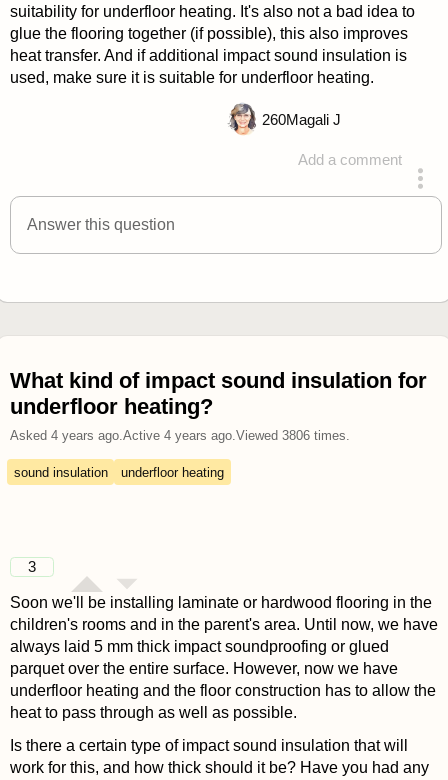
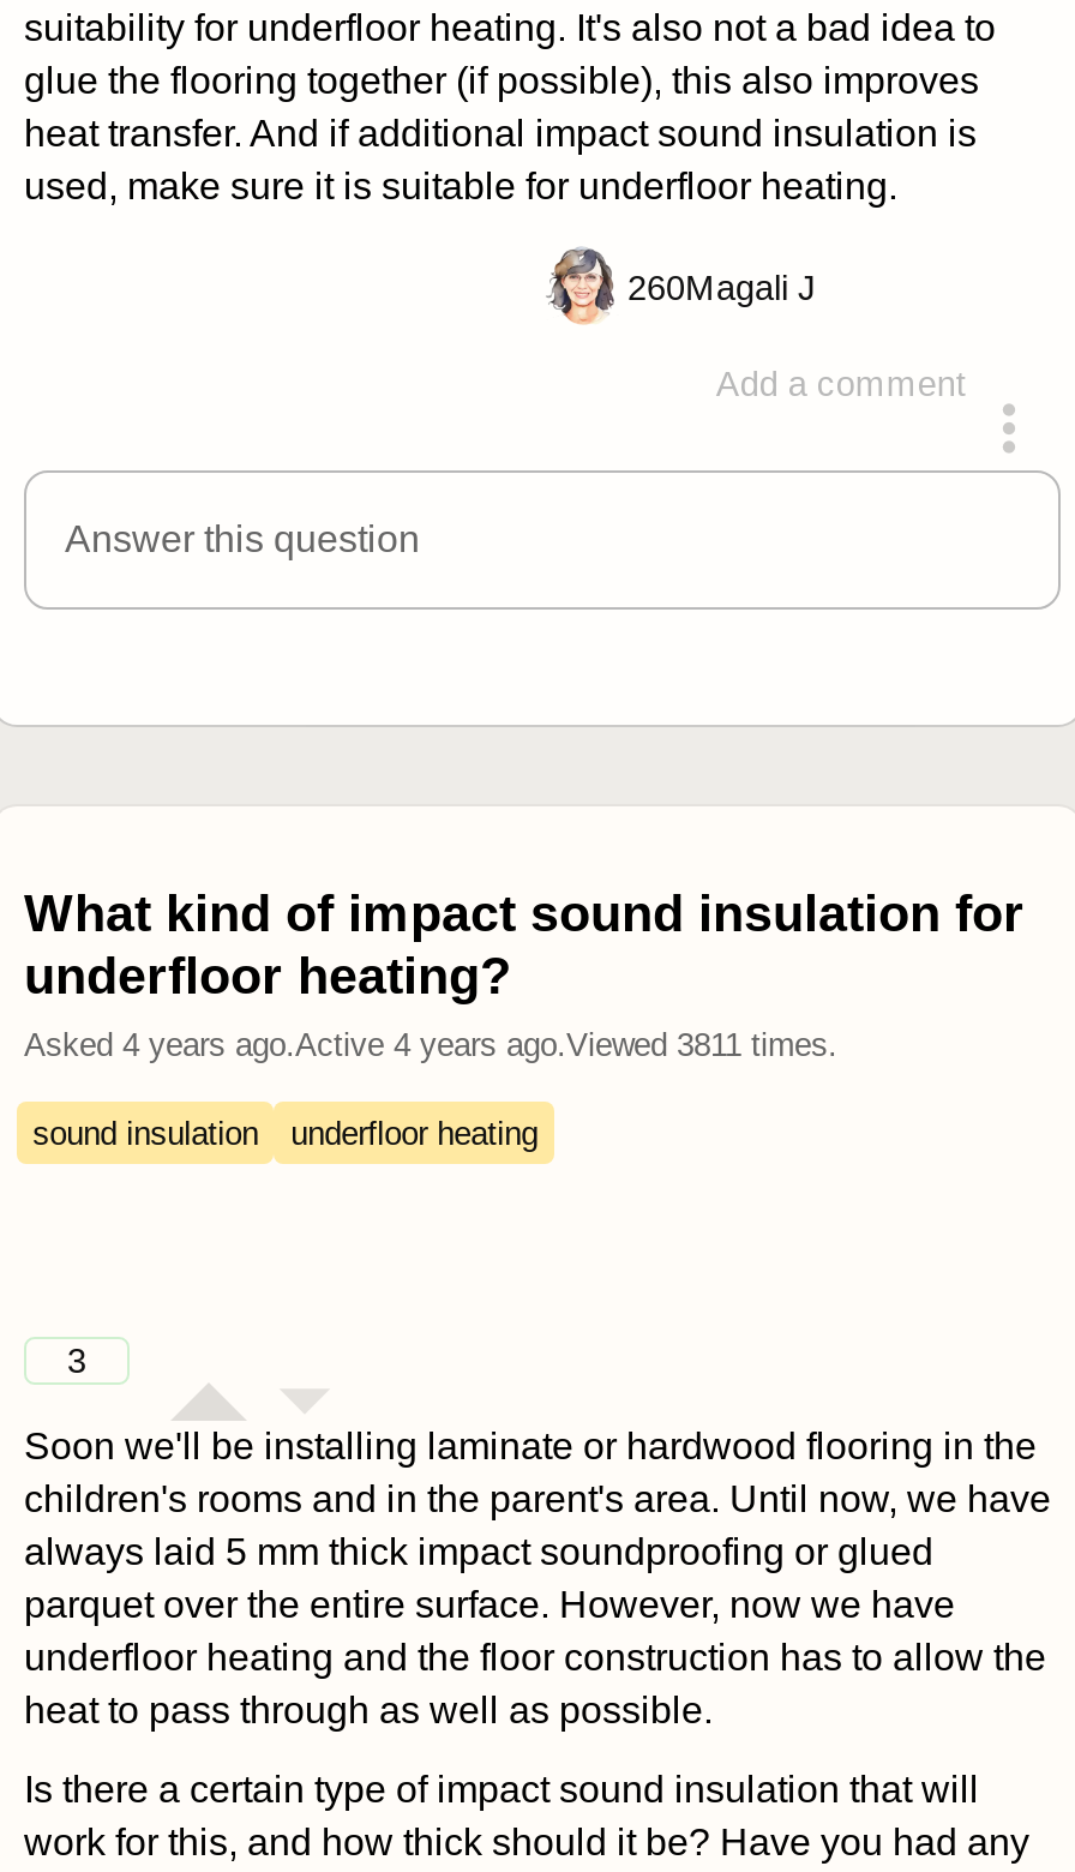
- Asked 4 years ago.Active 4 years ago.Viewed 3806 times.
+ Asked 4 years ago.Active 4 years ago.Viewed 3811 times.
